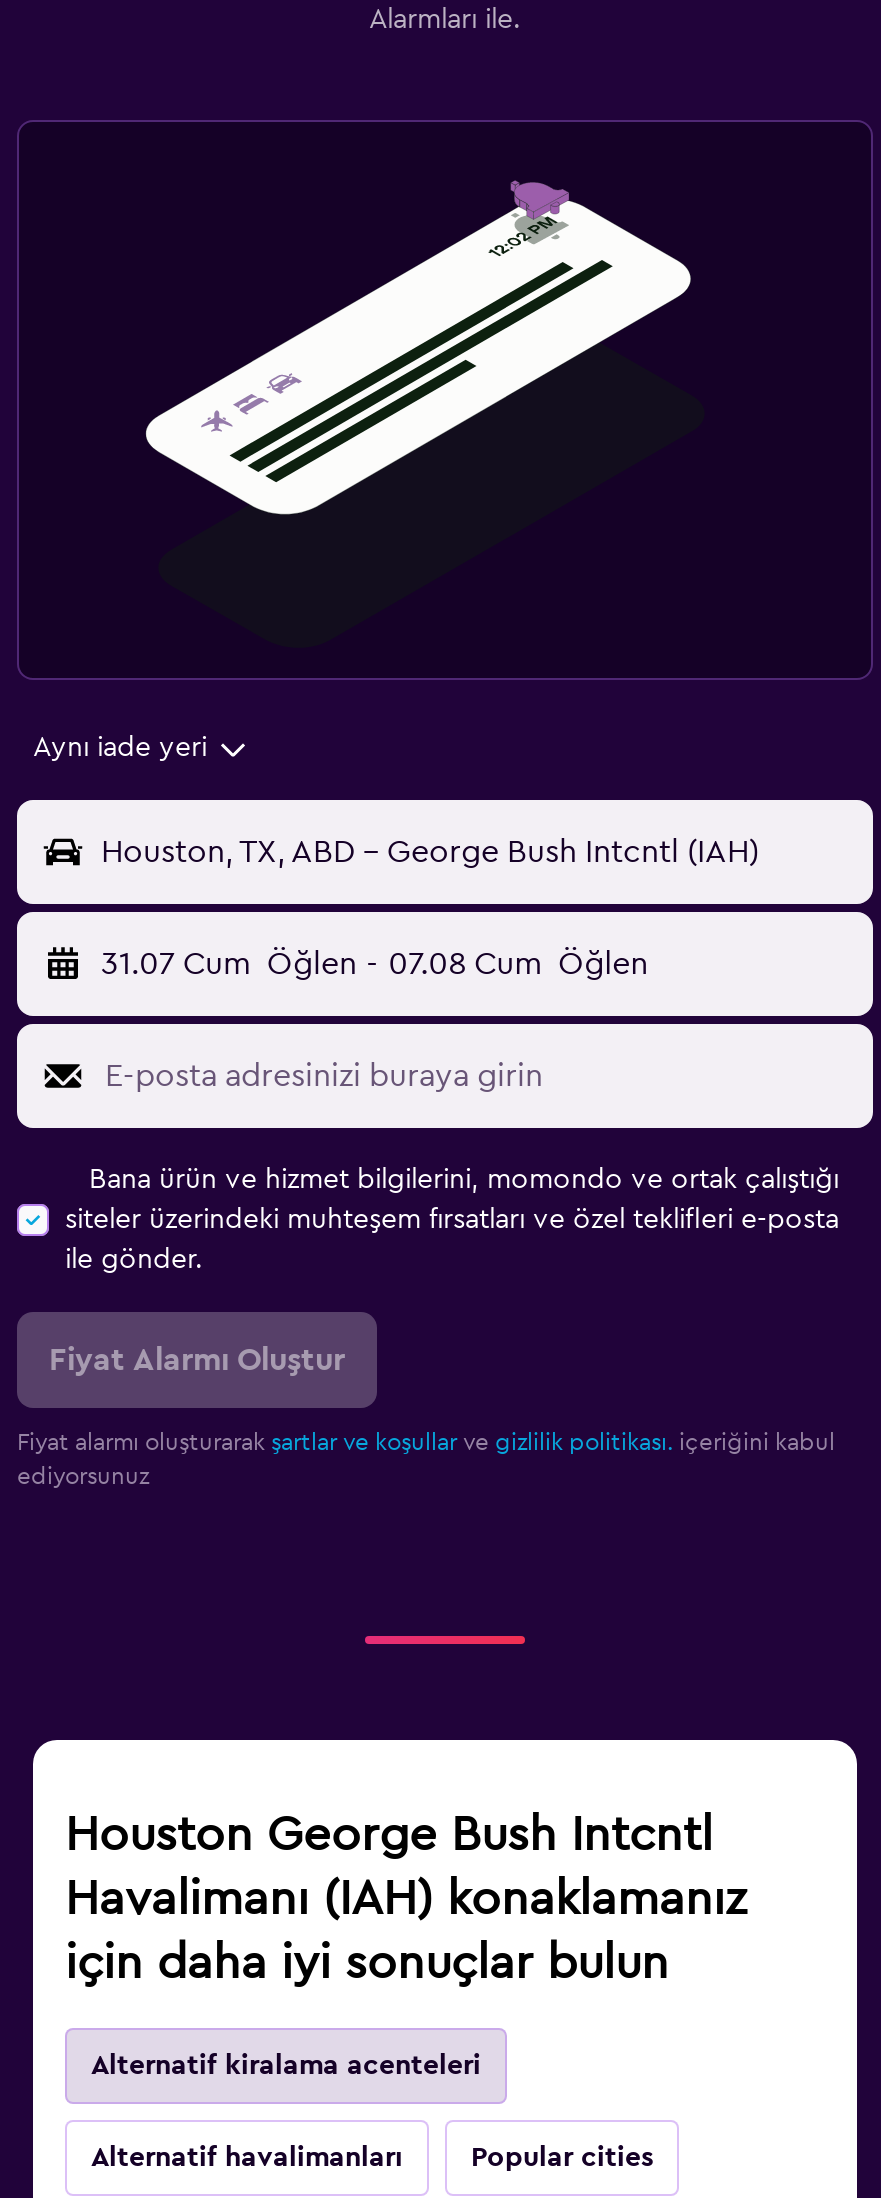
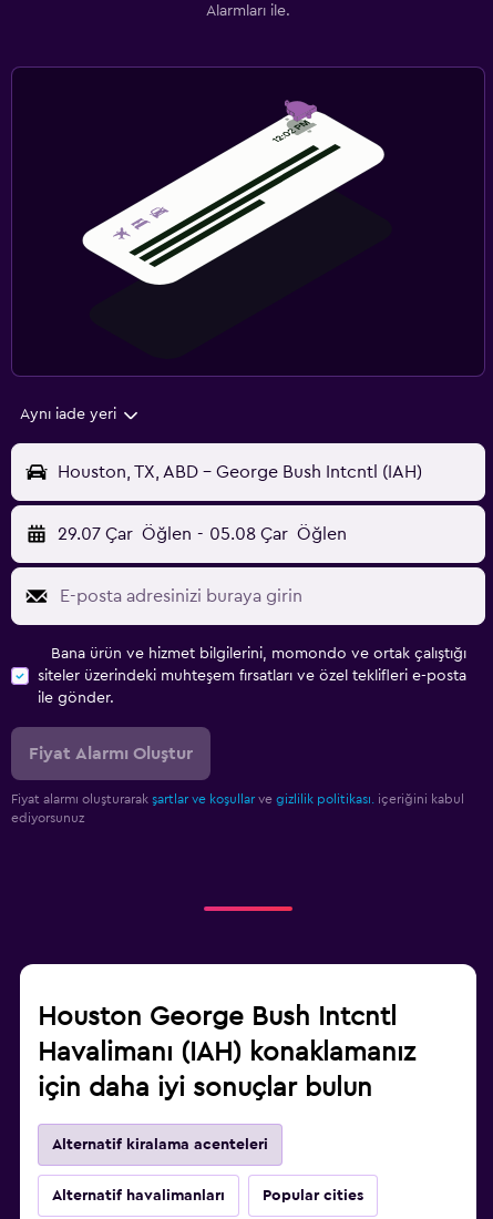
- 31.07 Cum Öğlen - 07.08 Cum Öğlen
+ 29.07 Çar Öğlen - 05.08 Çar Öğlen
